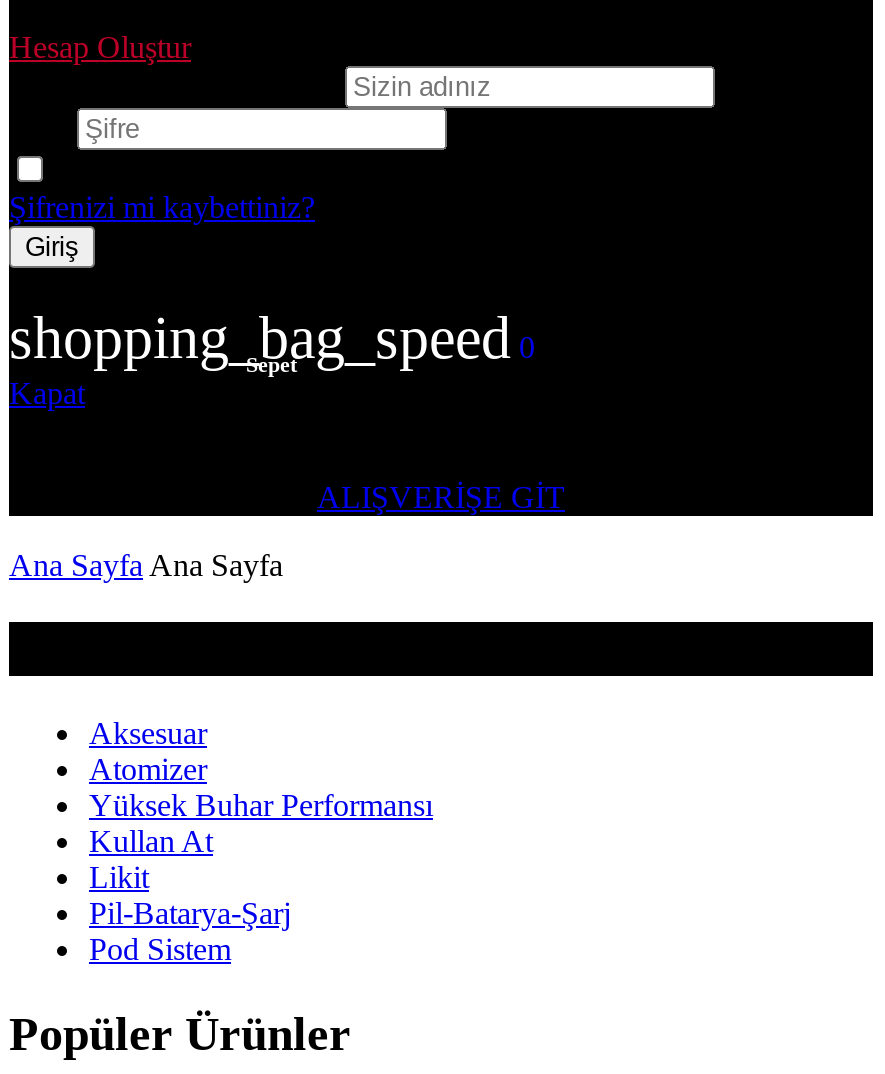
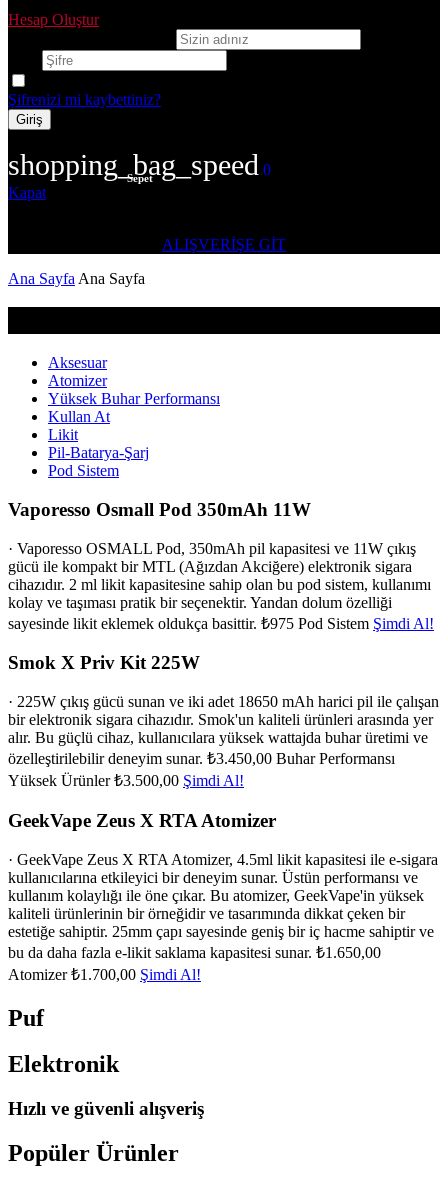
+ Vaporesso Osmall Pod 350mAh 11W
+ · Vaporesso OSMALL Pod, 350mAh pil kapasitesi ve 11W çıkış
+ gücü ile kompakt bir MTL (Ağızdan Akciğere) elektronik sigara
+ cihazıdır. 2 ml likit kapasitesine sahip olan bu pod sistem, kullanımı
+ kolay ve taşıması pratik bir seçenektir. Yandan dolum özelliği
+ sayesinde likit eklemek oldukça basittir. ₺975 Pod Sistem Şimdi Al!
+ Smok X Priv Kit 225W
+ · 225W çıkış gücü sunan ve iki adet 18650 mAh harici pil ile çalışan
+ bir elektronik sigara cihazıdır. Smok'un kaliteli ürünleri arasında yer
+ alır. Bu güçlü cihaz, kullanıcılara yüksek wattajda buhar üretimi ve
+ özelleştirilebilir deneyim sunar. ₺3.450,00 Buhar Performansı
+ Yüksek Ürünler ₺3.500,00 Şimdi Al!
+ GeekVape Zeus X RTA Atomizer
+ · GeekVape Zeus X RTA Atomizer, 4.5ml likit kapasitesi ile e-sigara
+ kullanıcılarına etkileyici bir deneyim sunar. Üstün performansı ve
+ kullanım kolaylığı ile öne çıkar. Bu atomizer, GeekVape'in yüksek
+ kaliteli ürünlerinin bir örneğidir ve tasarımında dikkat çeken bir
+ estetiğe sahiptir. 25mm çapı sayesinde geniş bir iç hacme sahiptir ve
+ bu da daha fazla e-likit saklama kapasitesi sunar. ₺1.650,00
+ Atomizer ₺1.700,00 Şimdi Al!
+ Puf
+ Elektronik
+ Hızlı ve güvenli alışveriş
